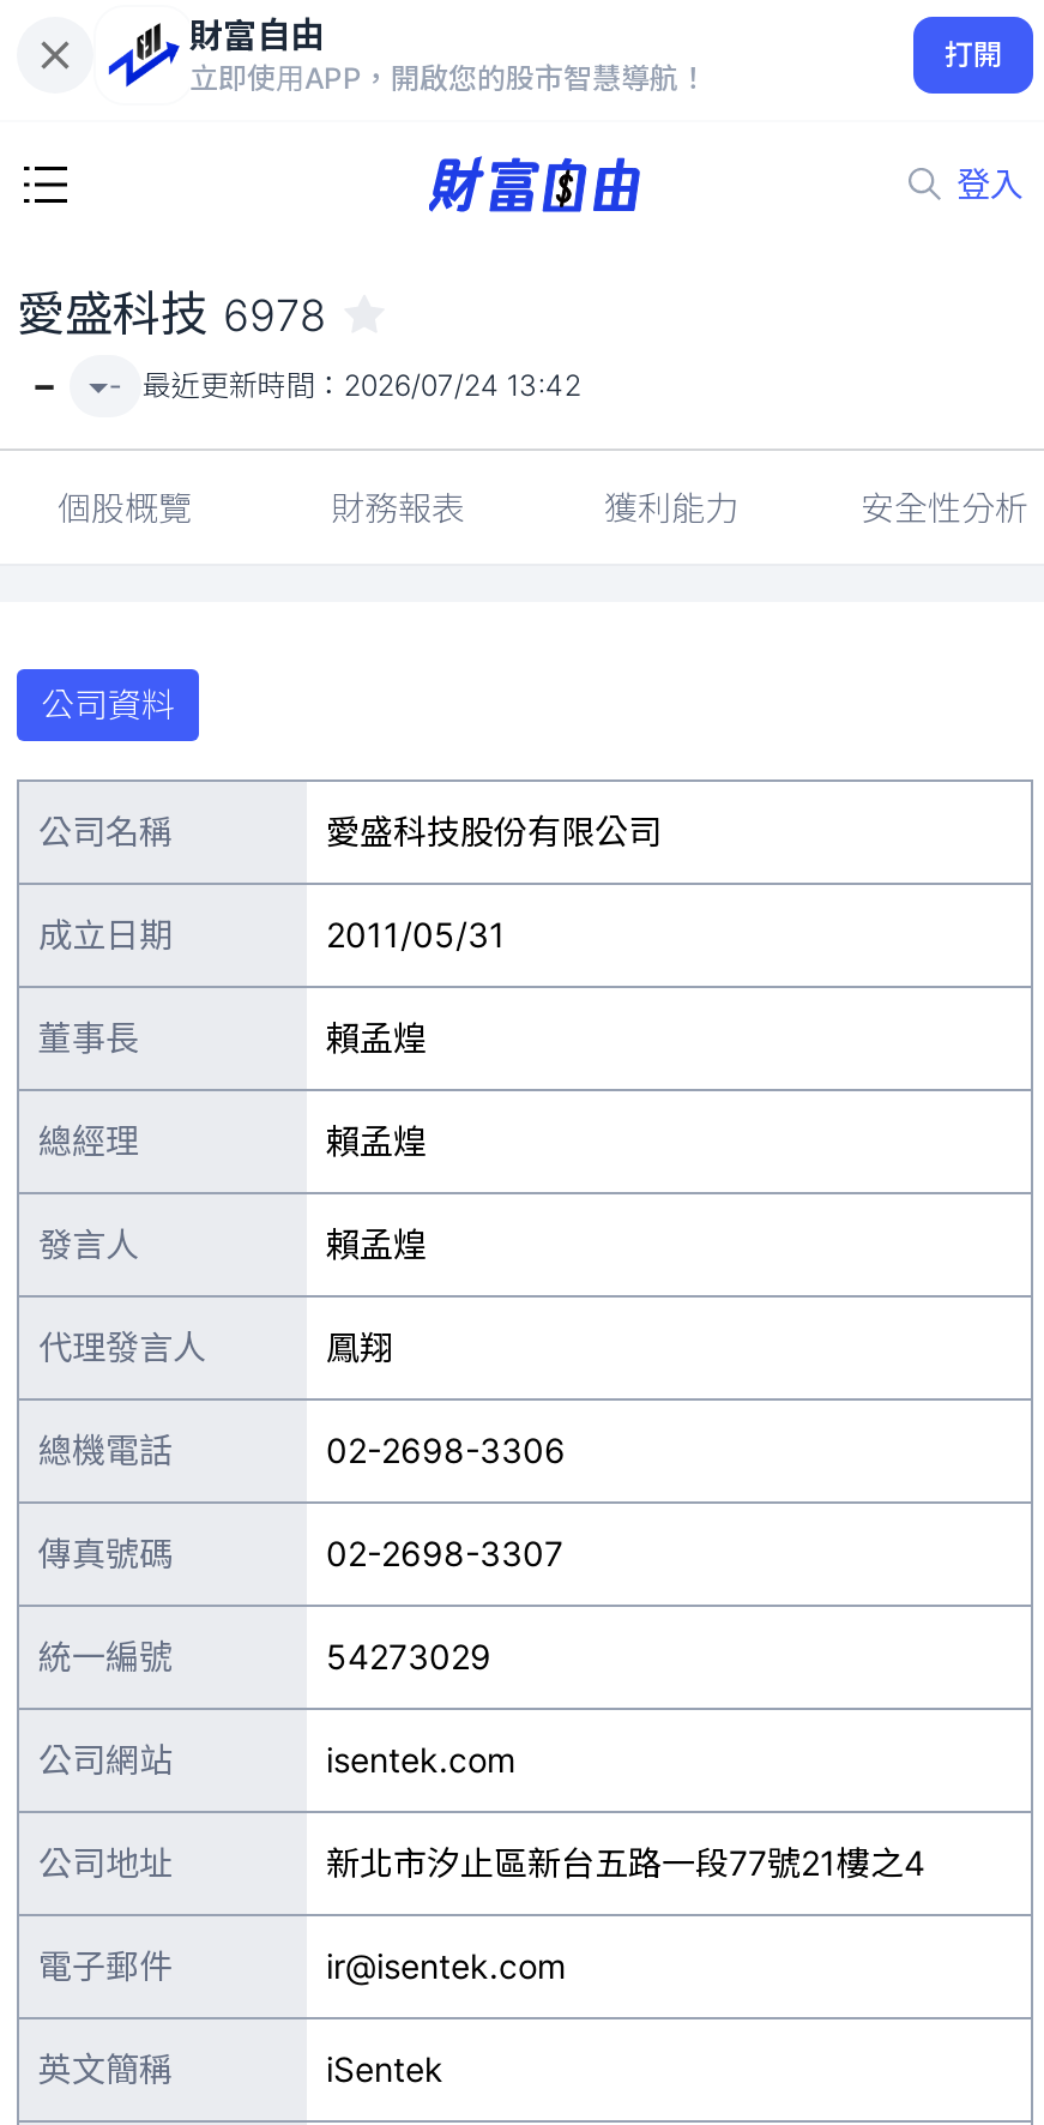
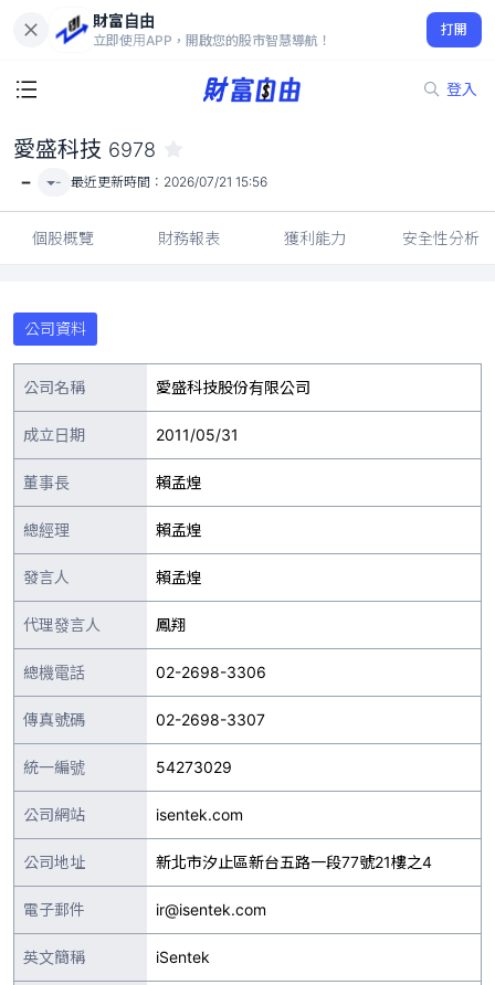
- - 最近更新時間：2026/07/24 13:42
+ - 最近更新時間：2026/07/21 15:56
